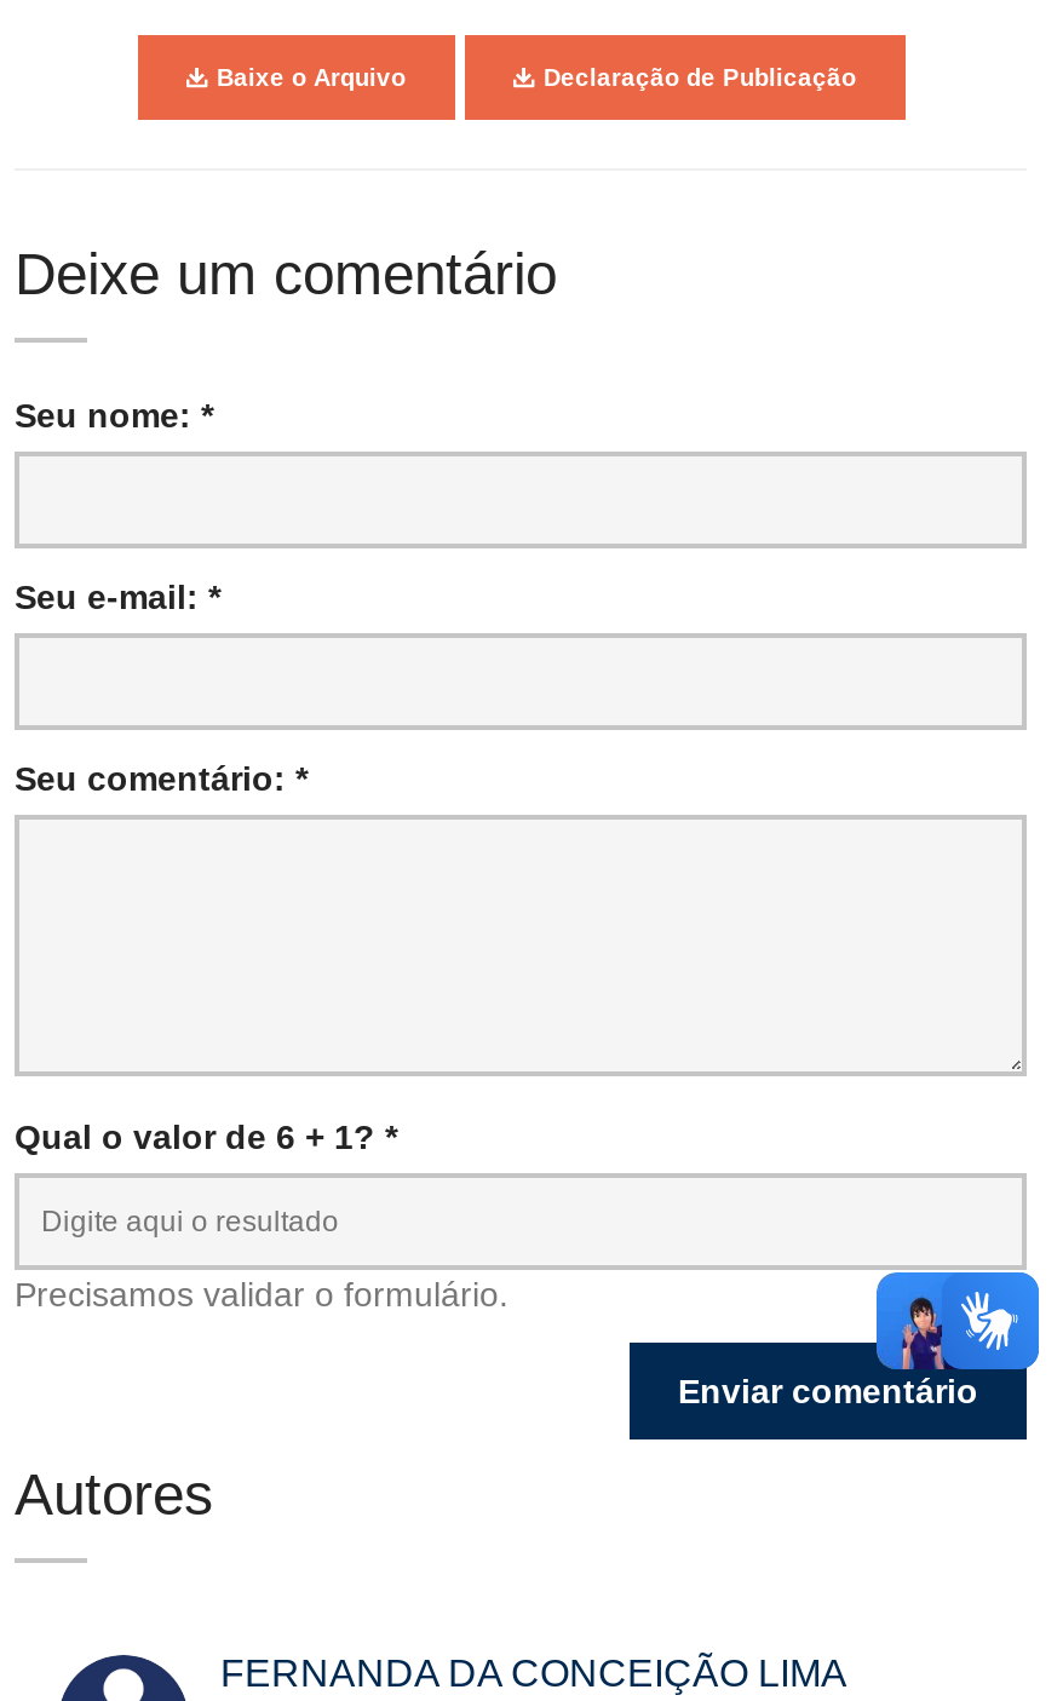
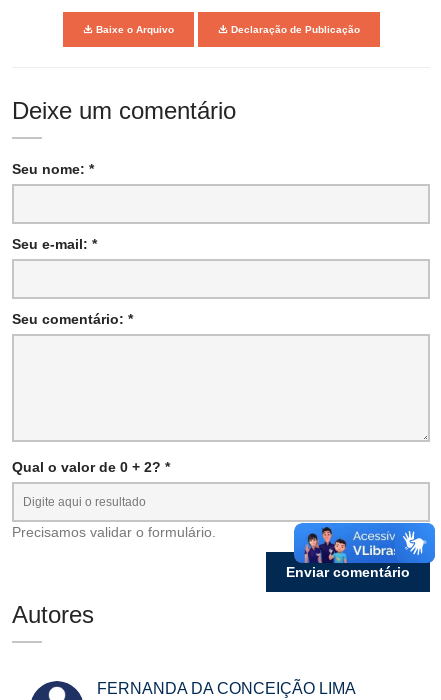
- Qual o valor de 6 + 1? *
+ Qual o valor de 0 + 2? *

- [image]
+ [image]
